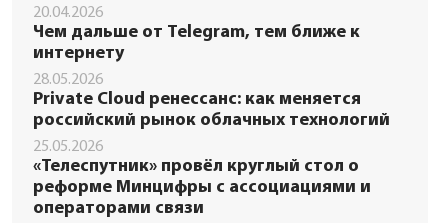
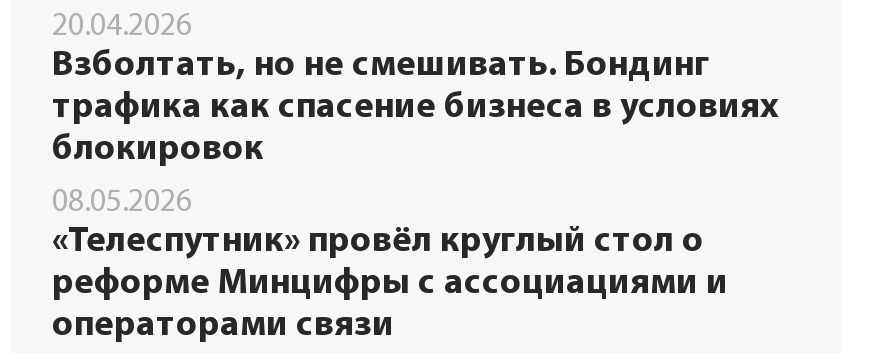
- Чем дальше от Telegram, тем ближе к
- интернету
- 28.05.2026
- Private Cloud ренессанс: как меняется
- российский рынок облачных технологий
- 25.05.2026
+ Взболтать, но не смешивать. Бондинг
+ трафика как спасение бизнеса в условиях
+ блокировок
+ 08.05.2026
